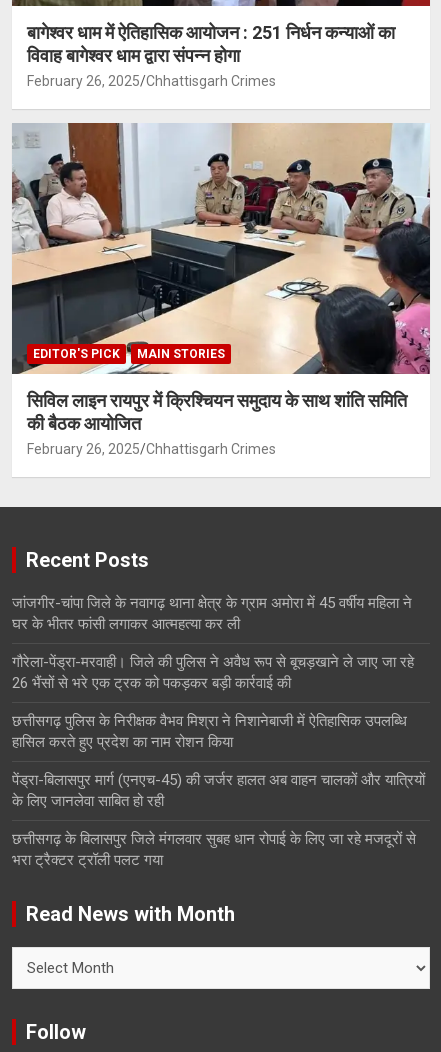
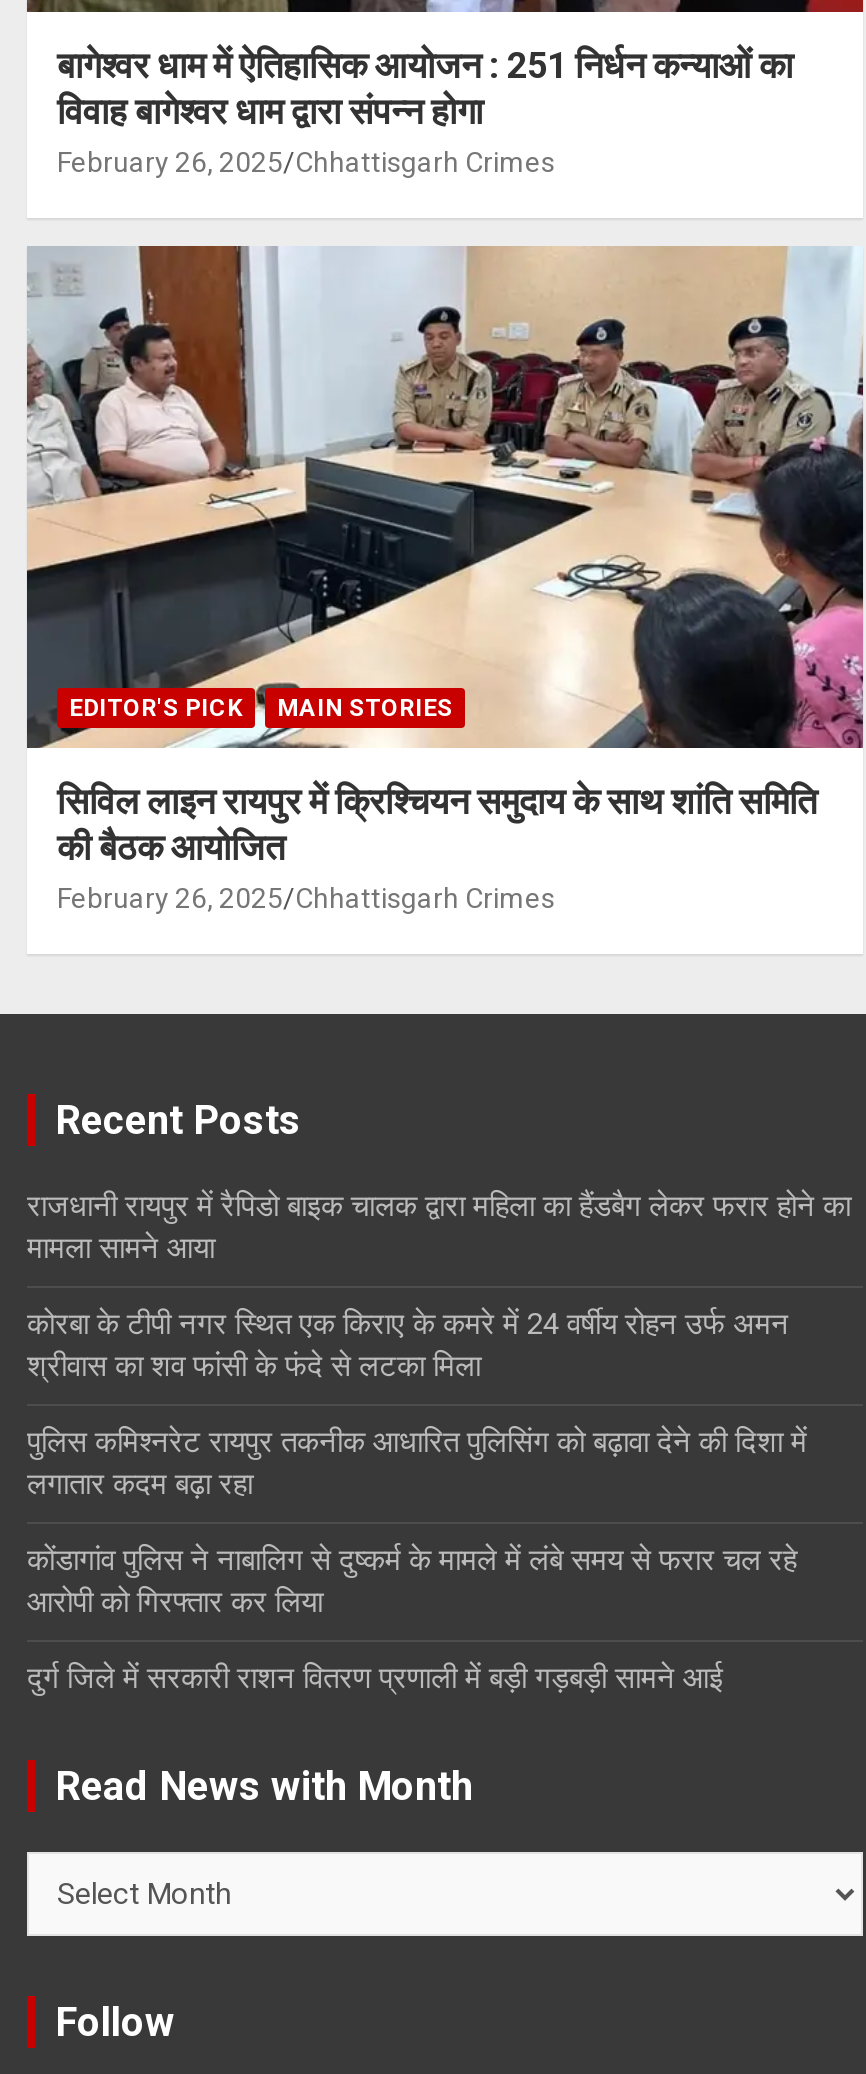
- जांजगीर-चांपा जिले के नवागढ़ थाना क्षेत्र के ग्राम अमोरा में 45 वर्षीय महिला ने
- घर के भीतर फांसी लगाकर आत्महत्या कर ली
+ राजधानी रायपुर में रैपिडो बाइक चालक द्वारा महिला का हैंडबैग लेकर फरार होने का
+ मामला सामने आया

- गौरेला-पेंड्रा-मरवाही। जिले की पुलिस ने अवैध रूप से बूचड़खाने ले जाए जा रहे
- 26 भैंसों से भरे एक ट्रक को पकड़कर बड़ी कार्रवाई की
+ कोरबा के टीपी नगर स्थित एक किराए के कमरे में 24 वर्षीय रोहन उर्फ अमन
+ श्रीवास का शव फांसी के फंदे से लटका मिला

- छत्तीसगढ़ पुलिस के निरीक्षक वैभव मिश्रा ने निशानेबाजी में ऐतिहासिक उपलब्धि
- हासिल करते हुए प्रदेश का नाम रोशन किया
+ पुलिस कमिश्नरेट रायपुर तकनीक आधारित पुलिसिंग को बढ़ावा देने की दिशा में
+ लगातार कदम बढ़ा रहा

- पेंड्रा-बिलासपुर मार्ग (एनएच-45) की जर्जर हालत अब वाहन चालकों और यात्रियों
- के लिए जानलेवा साबित हो रही
+ कोंडागांव पुलिस ने नाबालिग से दुष्कर्म के मामले में लंबे समय से फरार चल रहे
+ आरोपी को गिरफ्तार कर लिया

- छत्तीसगढ़ के बिलासपुर जिले मंगलवार सुबह धान रोपाई के लिए जा रहे मजदूरों से
- भरा ट्रैक्टर ट्रॉली पलट गया
+ दुर्ग जिले में सरकारी राशन वितरण प्रणाली में बड़ी गड़बड़ी सामने आई
